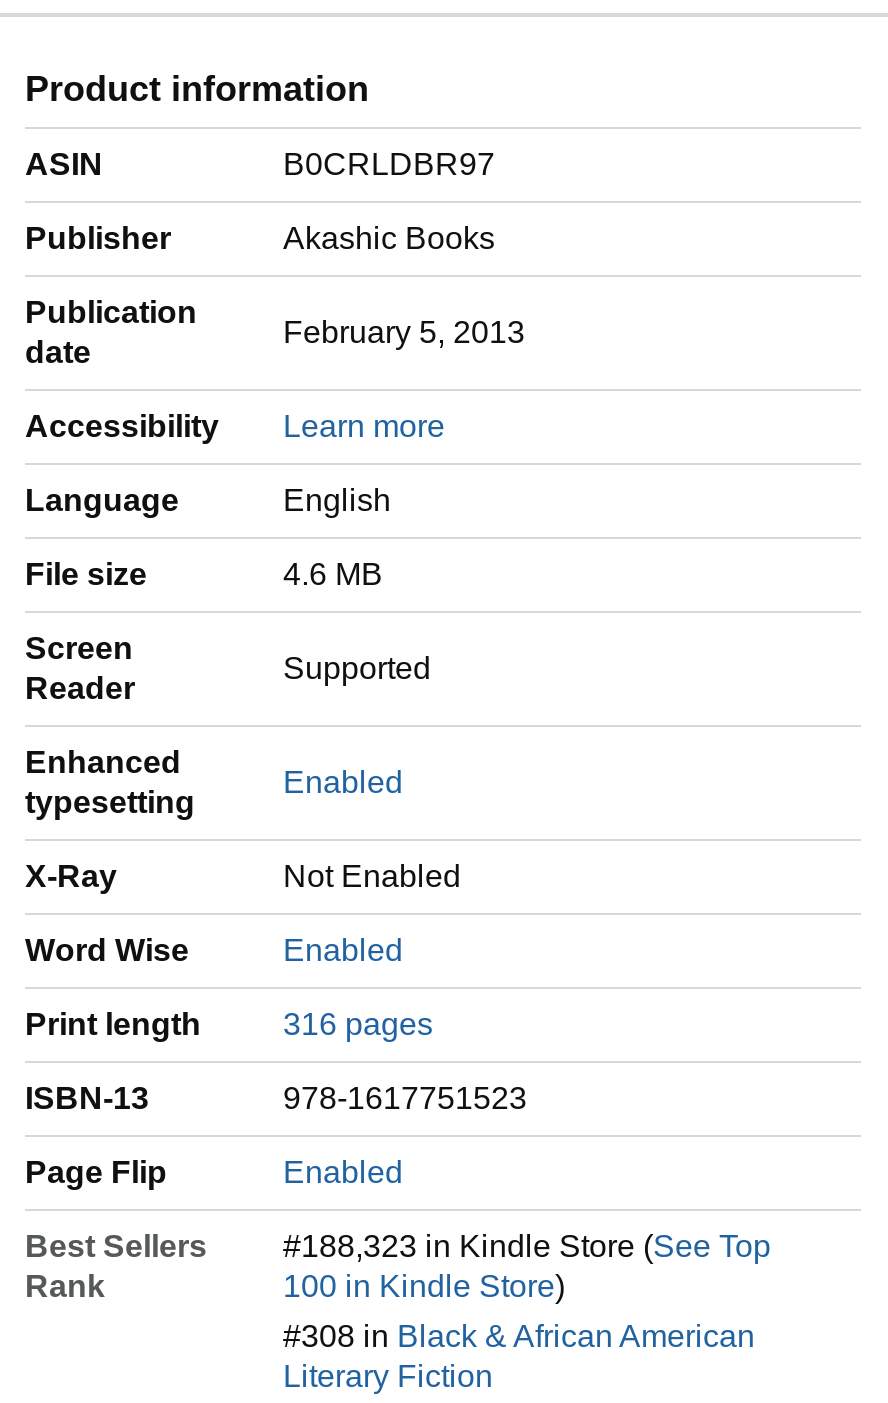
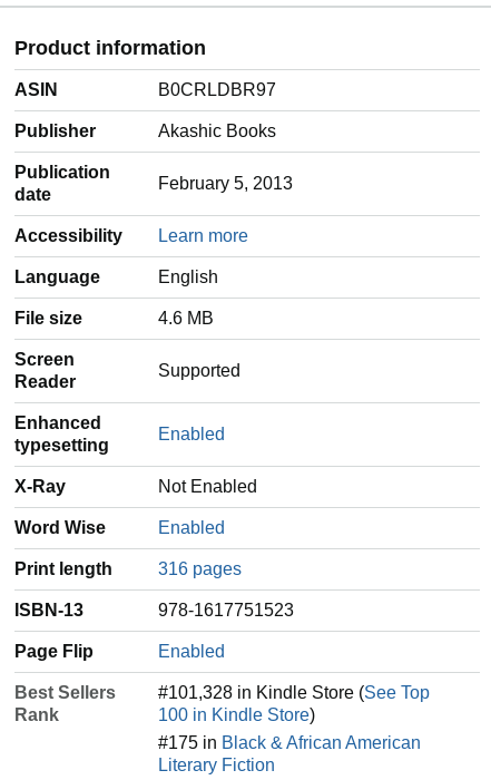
- #188,323 in Kindle Store (See Top
+ #101,328 in Kindle Store (See Top

- #308 in Black & African American
+ #175 in Black & African American
